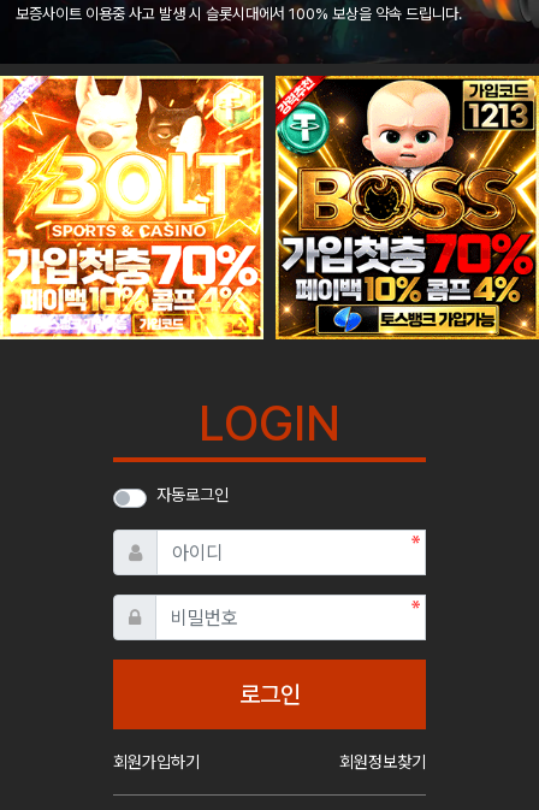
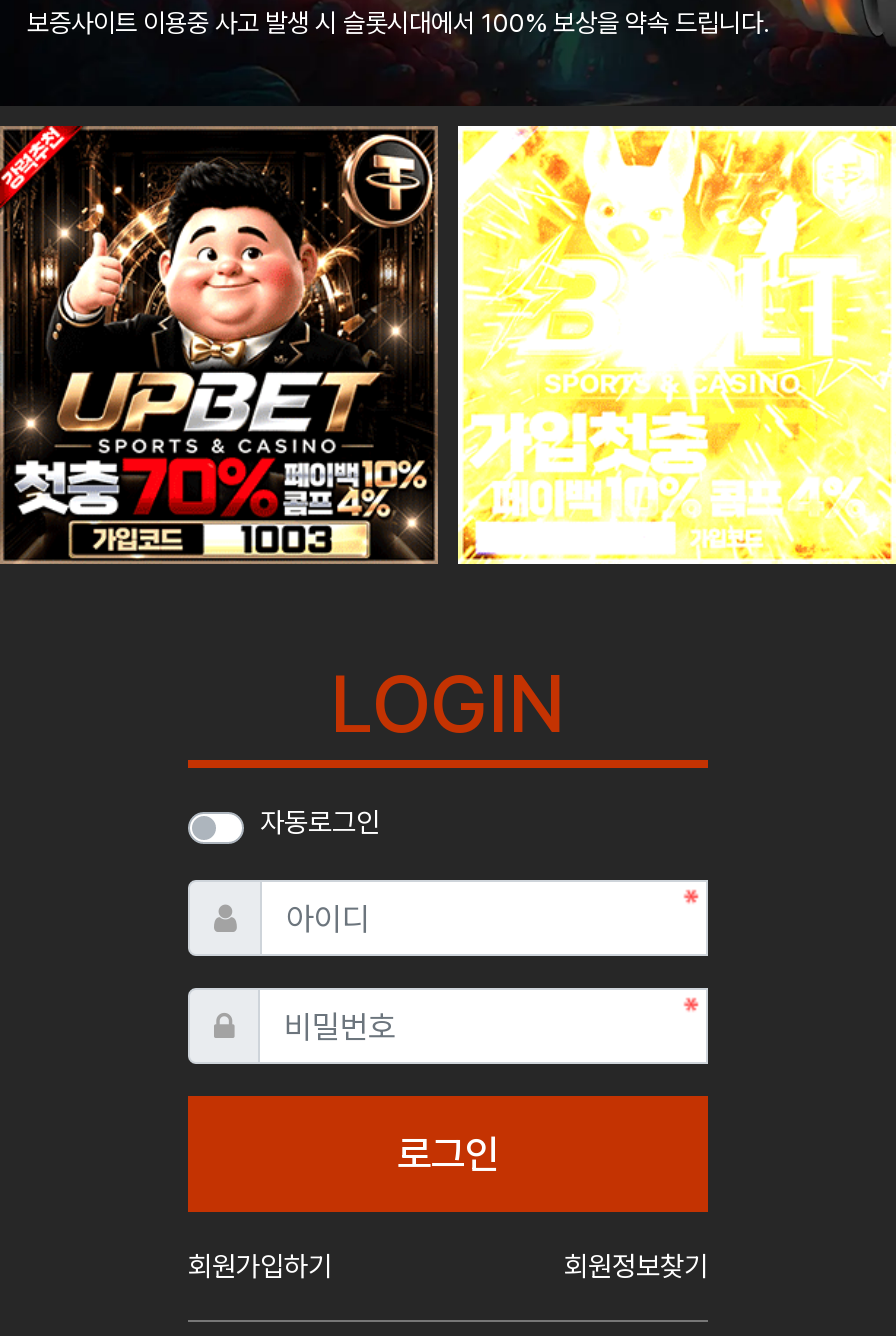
- [image]
+ [image]

- [image]
+ [image]
